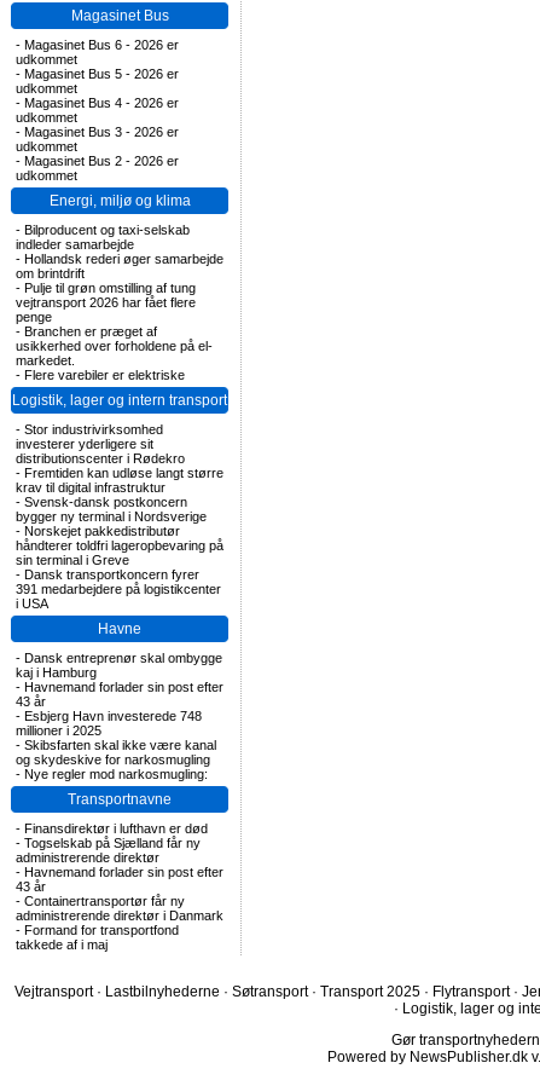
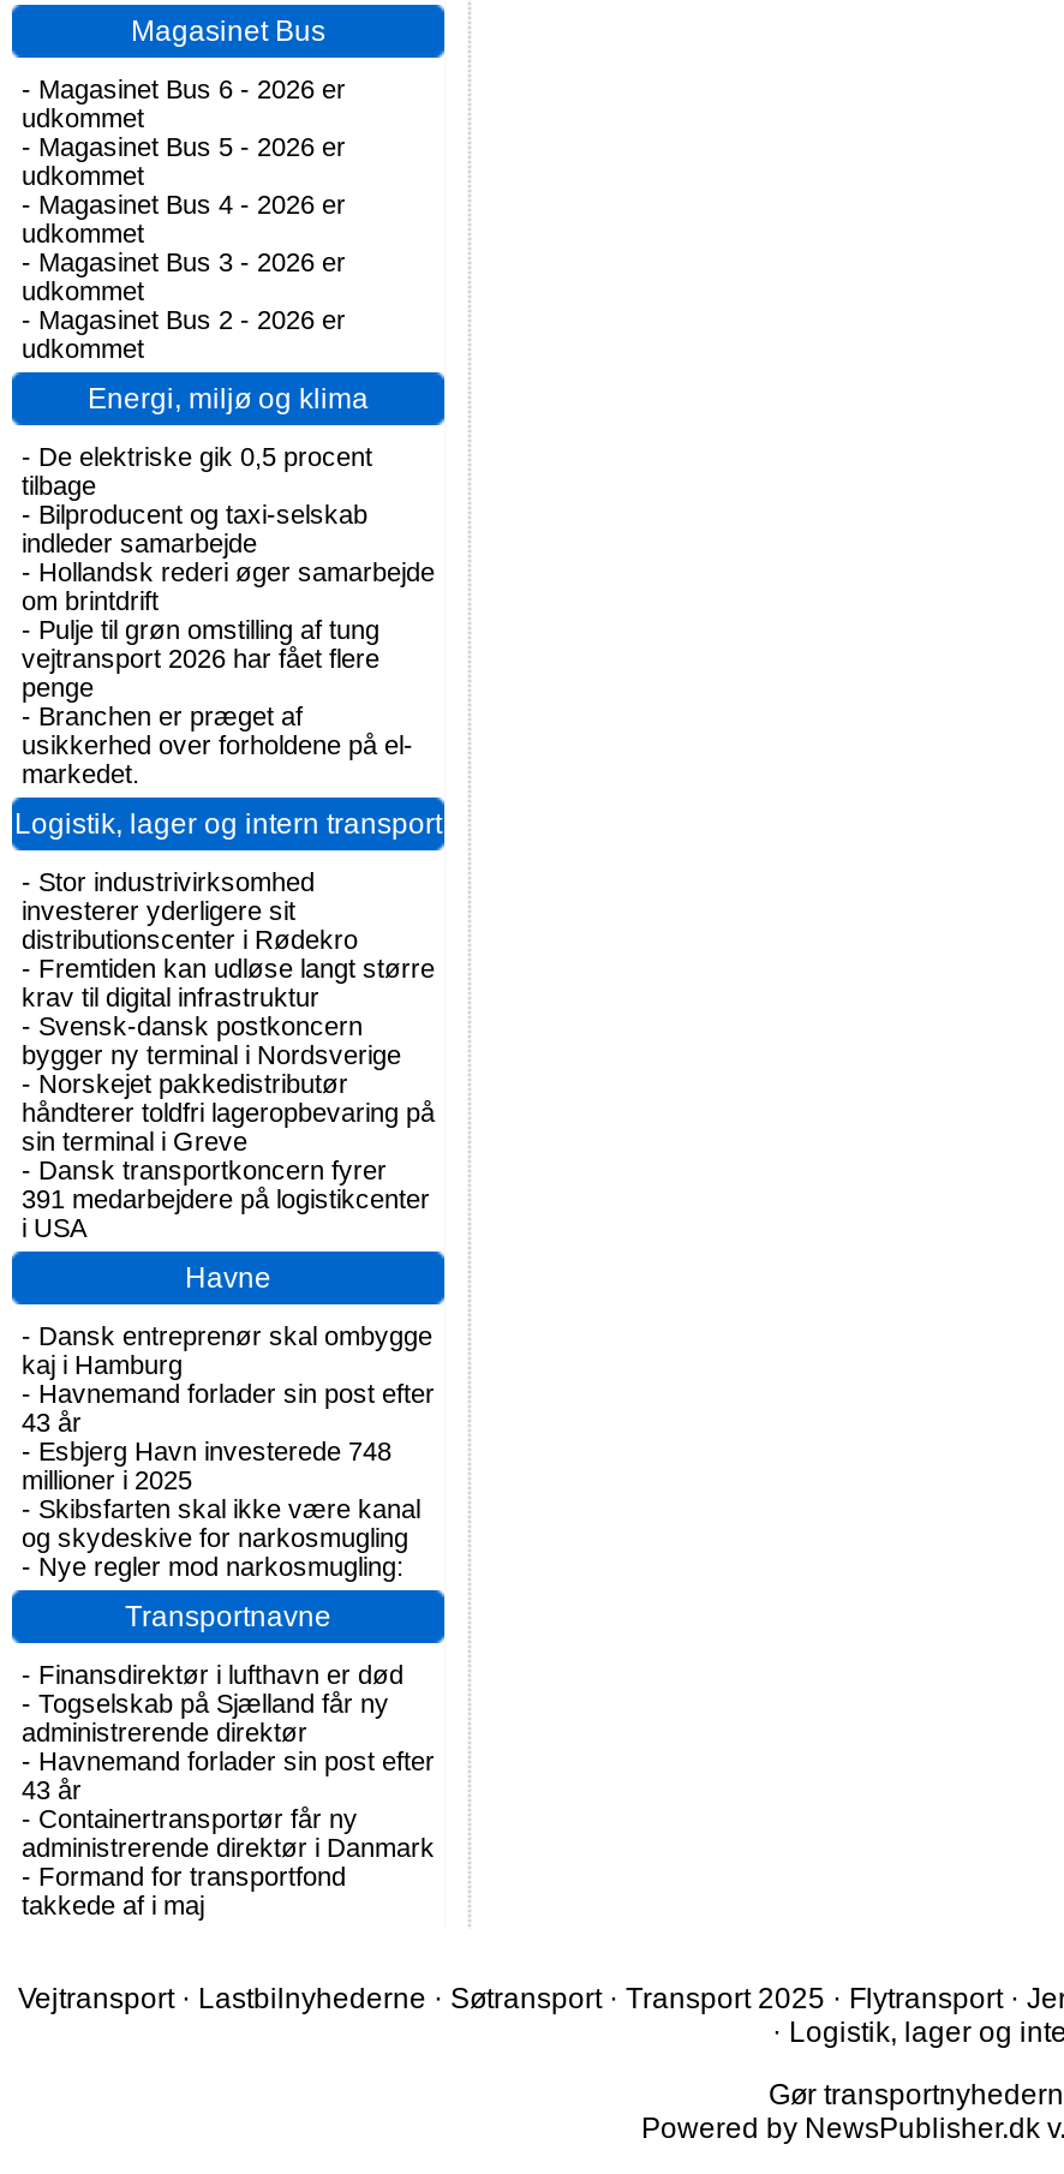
+ - De elektriske gik 0,5 procent
+ tilbage

- - Flere varebiler er elektriske
